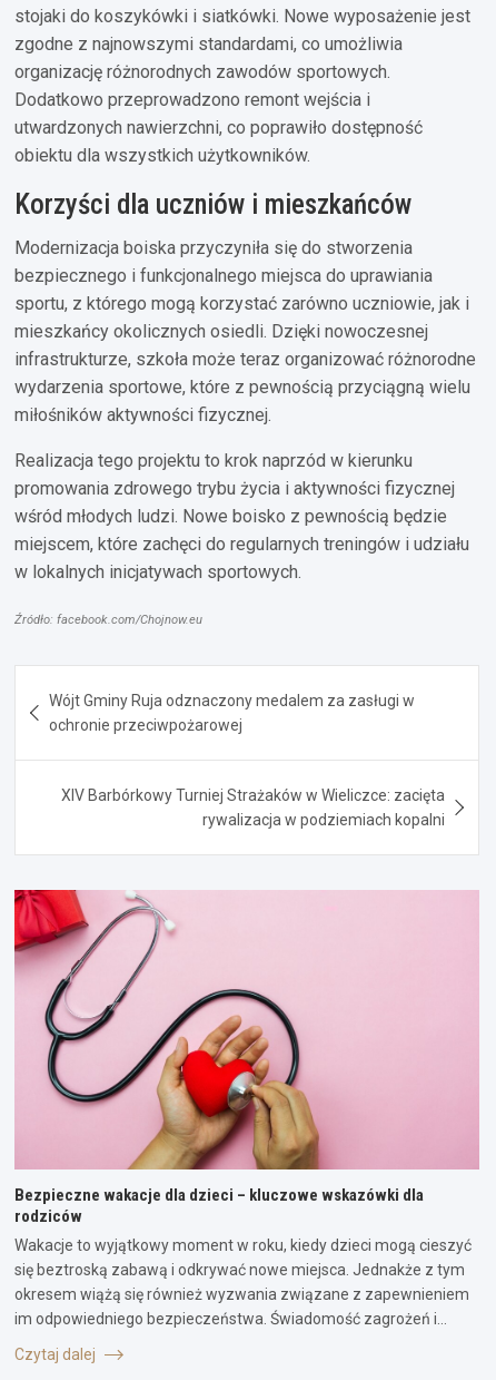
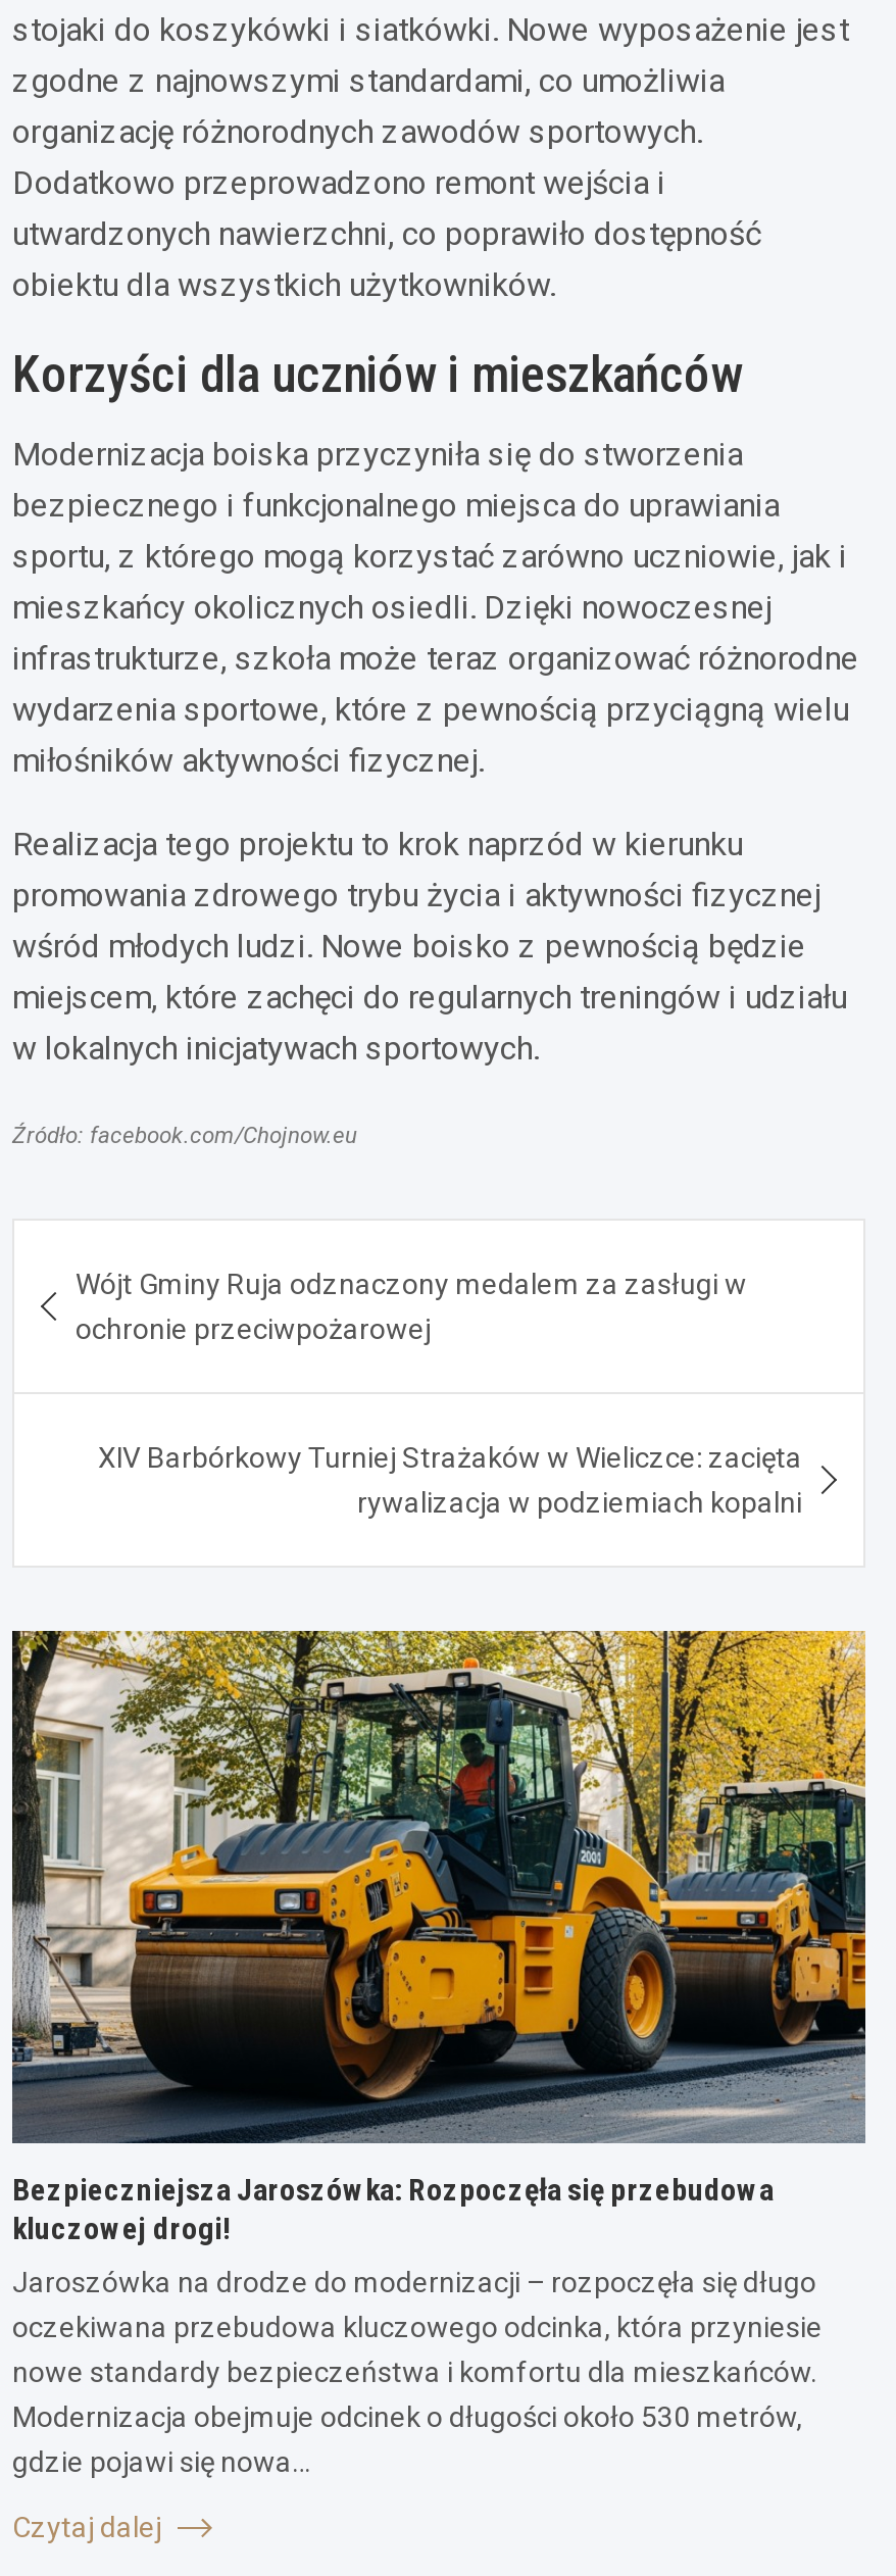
- [image]
- Bezpieczne wakacje dla dzieci – kluczowe wskazówki dla
- rodziców
+ [image]
+ Bezpieczniejsza Jaroszówka: Rozpoczęła się przebudowa
+ kluczowej drogi!

- Wakacje to wyjątkowy moment w roku, kiedy dzieci mogą cieszyć
- się beztroską zabawą i odkrywać nowe miejsca. Jednakże z tym
- okresem wiążą się również wyzwania związane z zapewnieniem
- im odpowiedniego bezpieczeństwa. Świadomość zagrożeń i…
+ Jaroszówka na drodze do modernizacji – rozpoczęła się długo
+ oczekiwana przebudowa kluczowego odcinka, która przyniesie
+ nowe standardy bezpieczeństwa i komfortu dla mieszkańców.
+ Modernizacja obejmuje odcinek o długości około 530 metrów,
+ gdzie pojawi się nowa…
